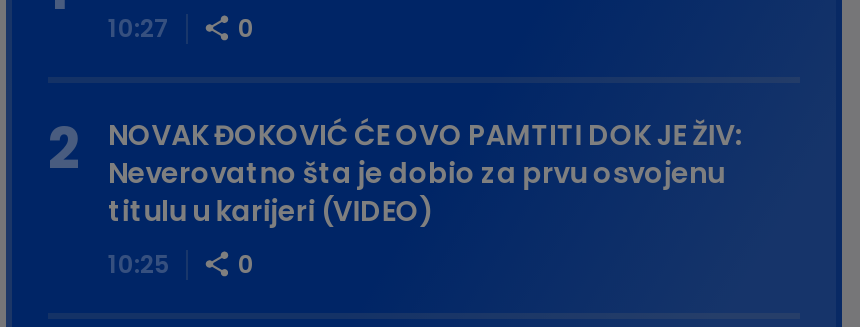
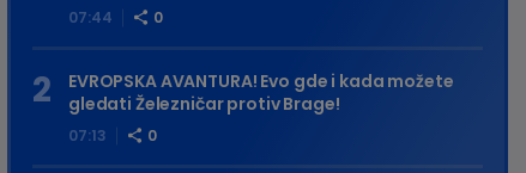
- 10:27 0
+ 07:44 0

- NOVAK ĐOKOVIĆ ĆE OVO PAMTITI DOK JE ŽIV:
- Neverovatno šta je dobio za prvu osvojenu
- titulu u karijeri (VIDEO)
+ EVROPSKA AVANTURA! Evo gde i kada možete
+ gledati Železničar protiv Brage!

- 10:25 0
+ 07:13 0
